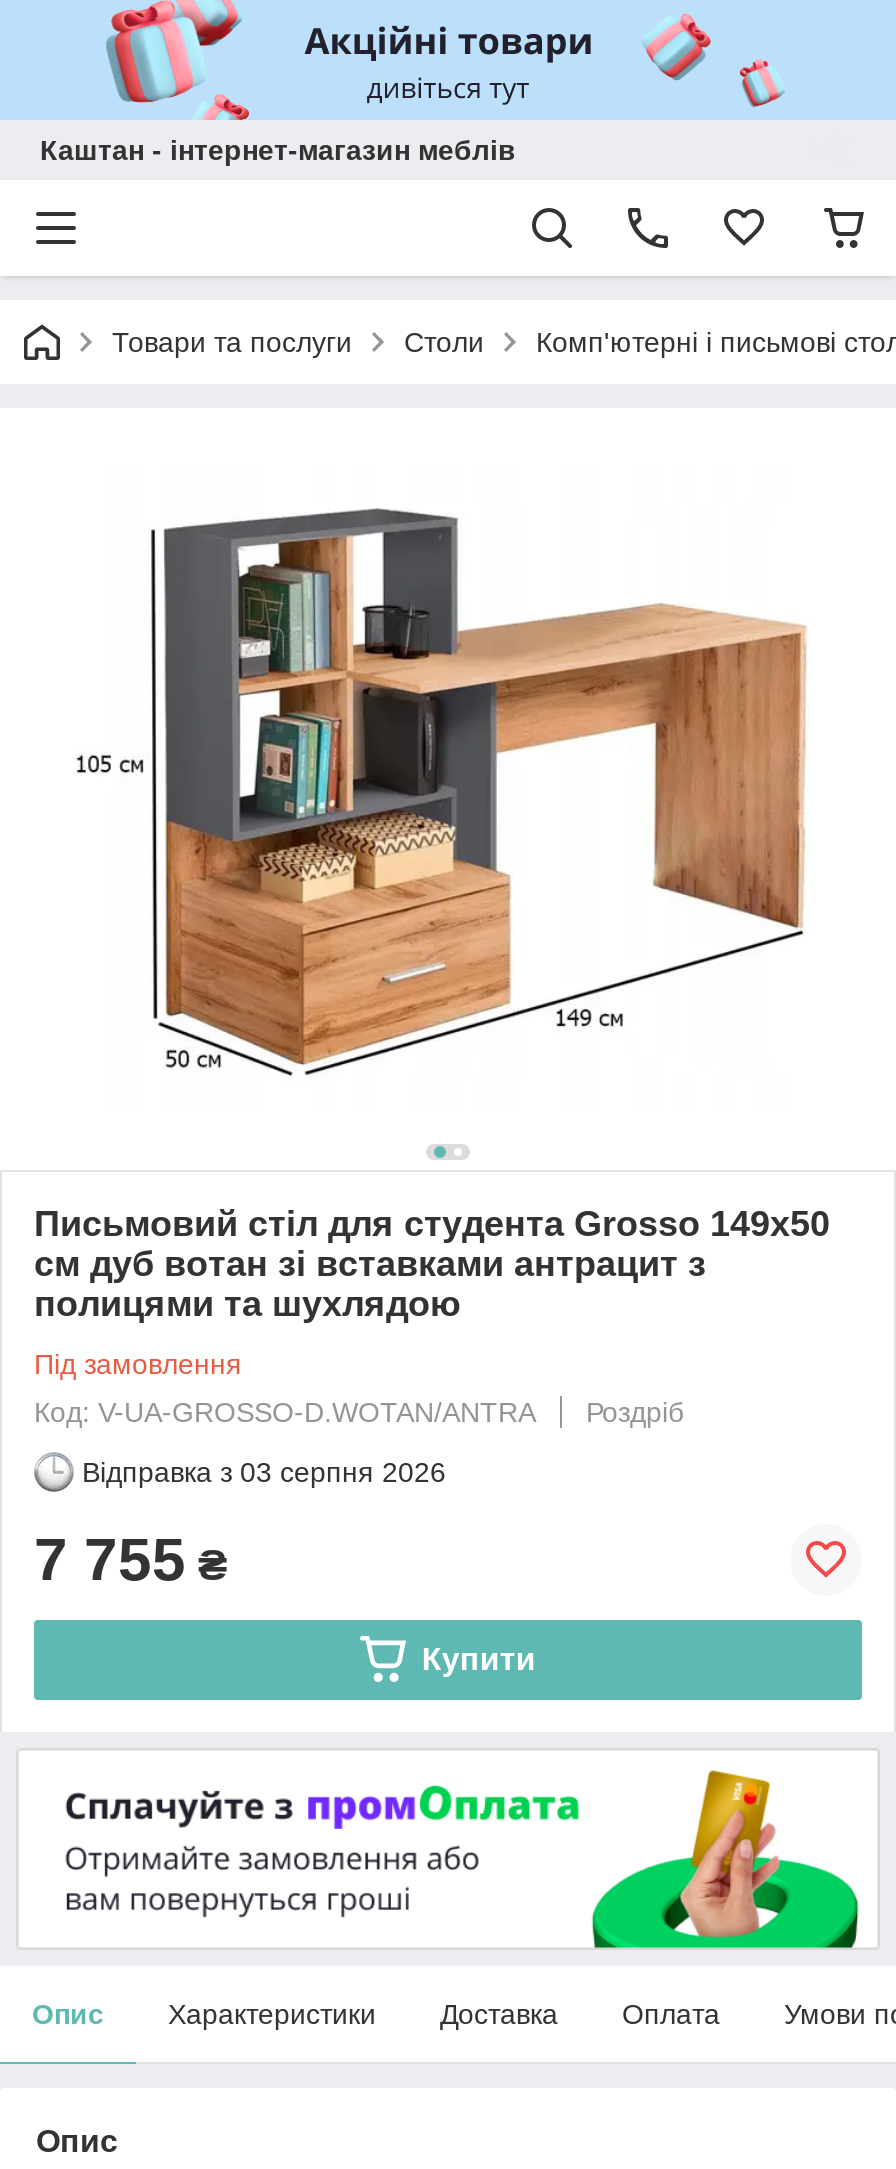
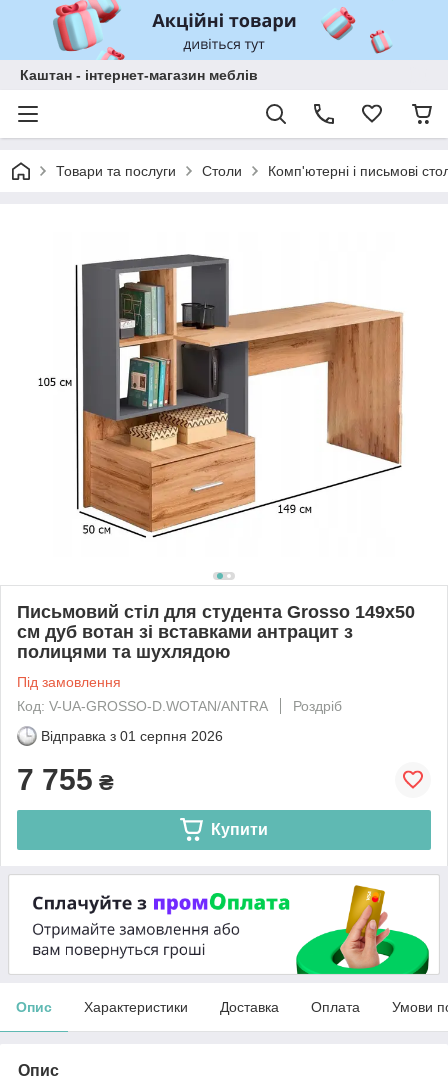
- Відправка з 03 серпня 2026
+ Відправка з 01 серпня 2026
